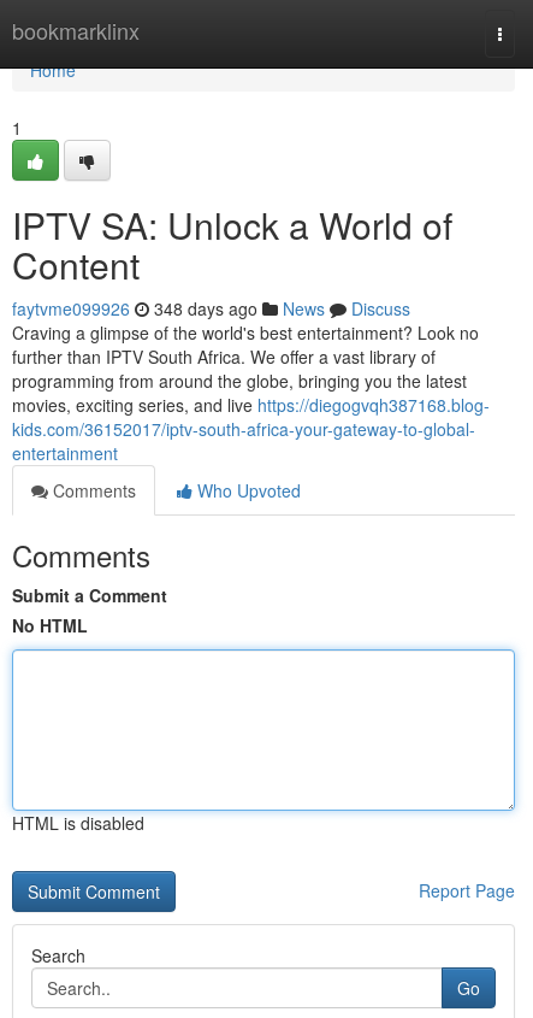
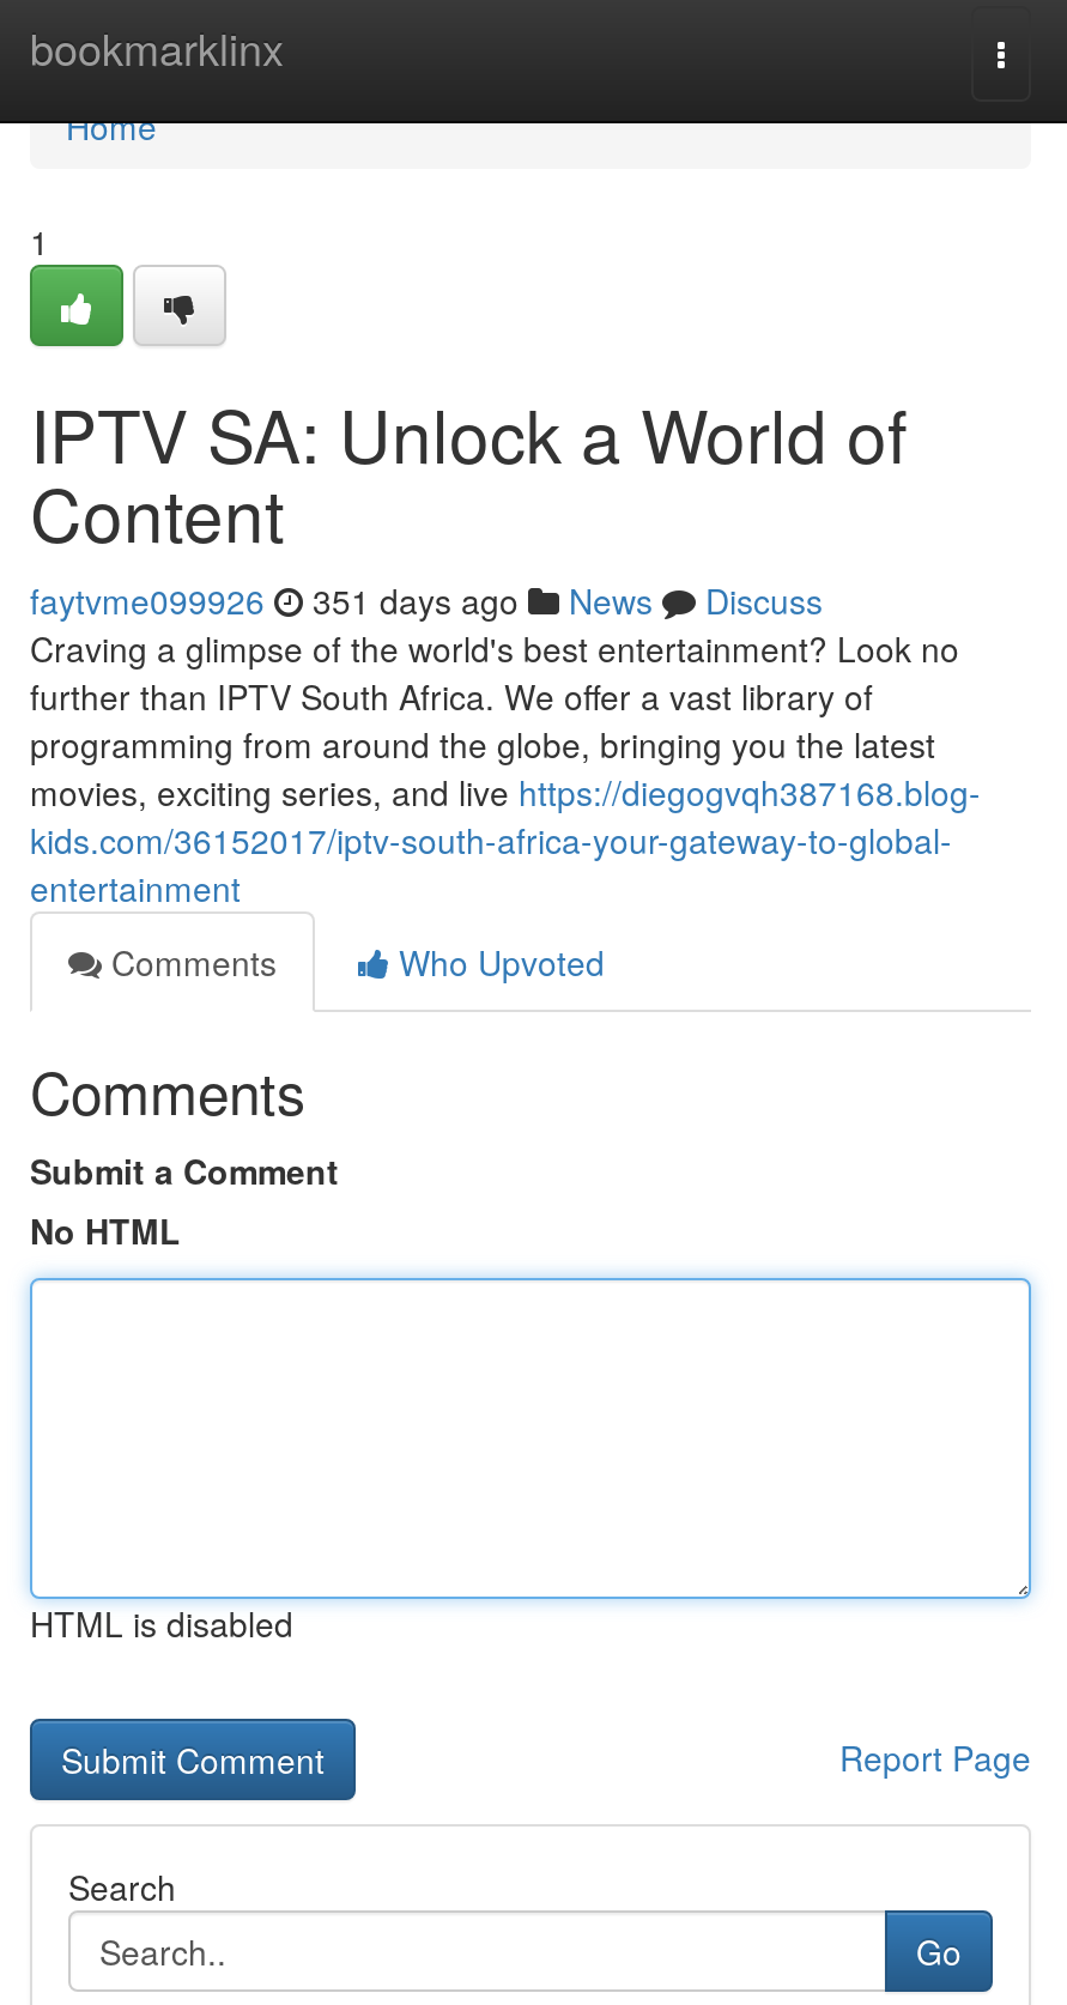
- faytvme099926 348 days ago News Discuss
+ faytvme099926 351 days ago News Discuss
